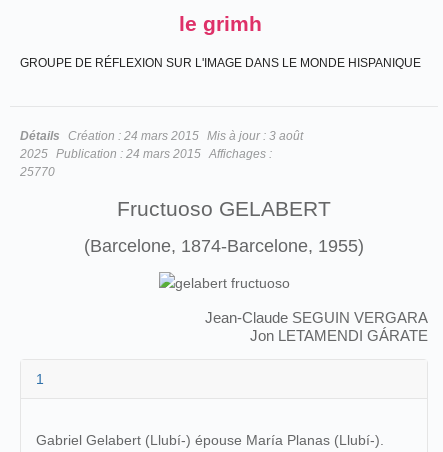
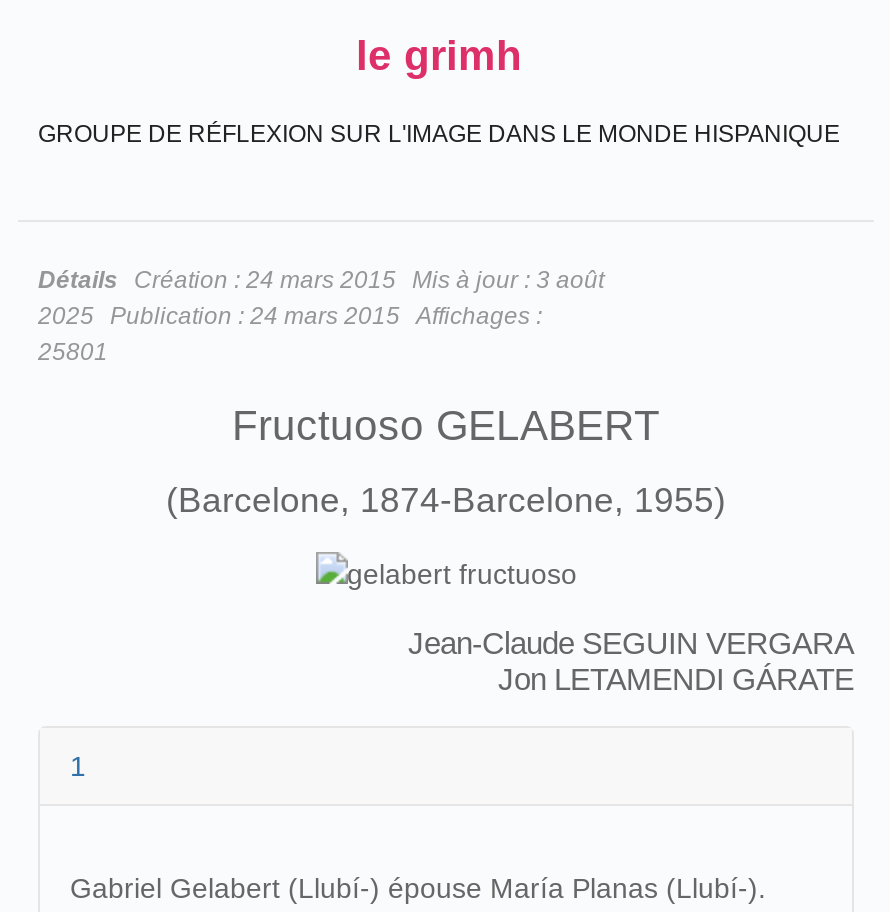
- 25770
+ 25801
